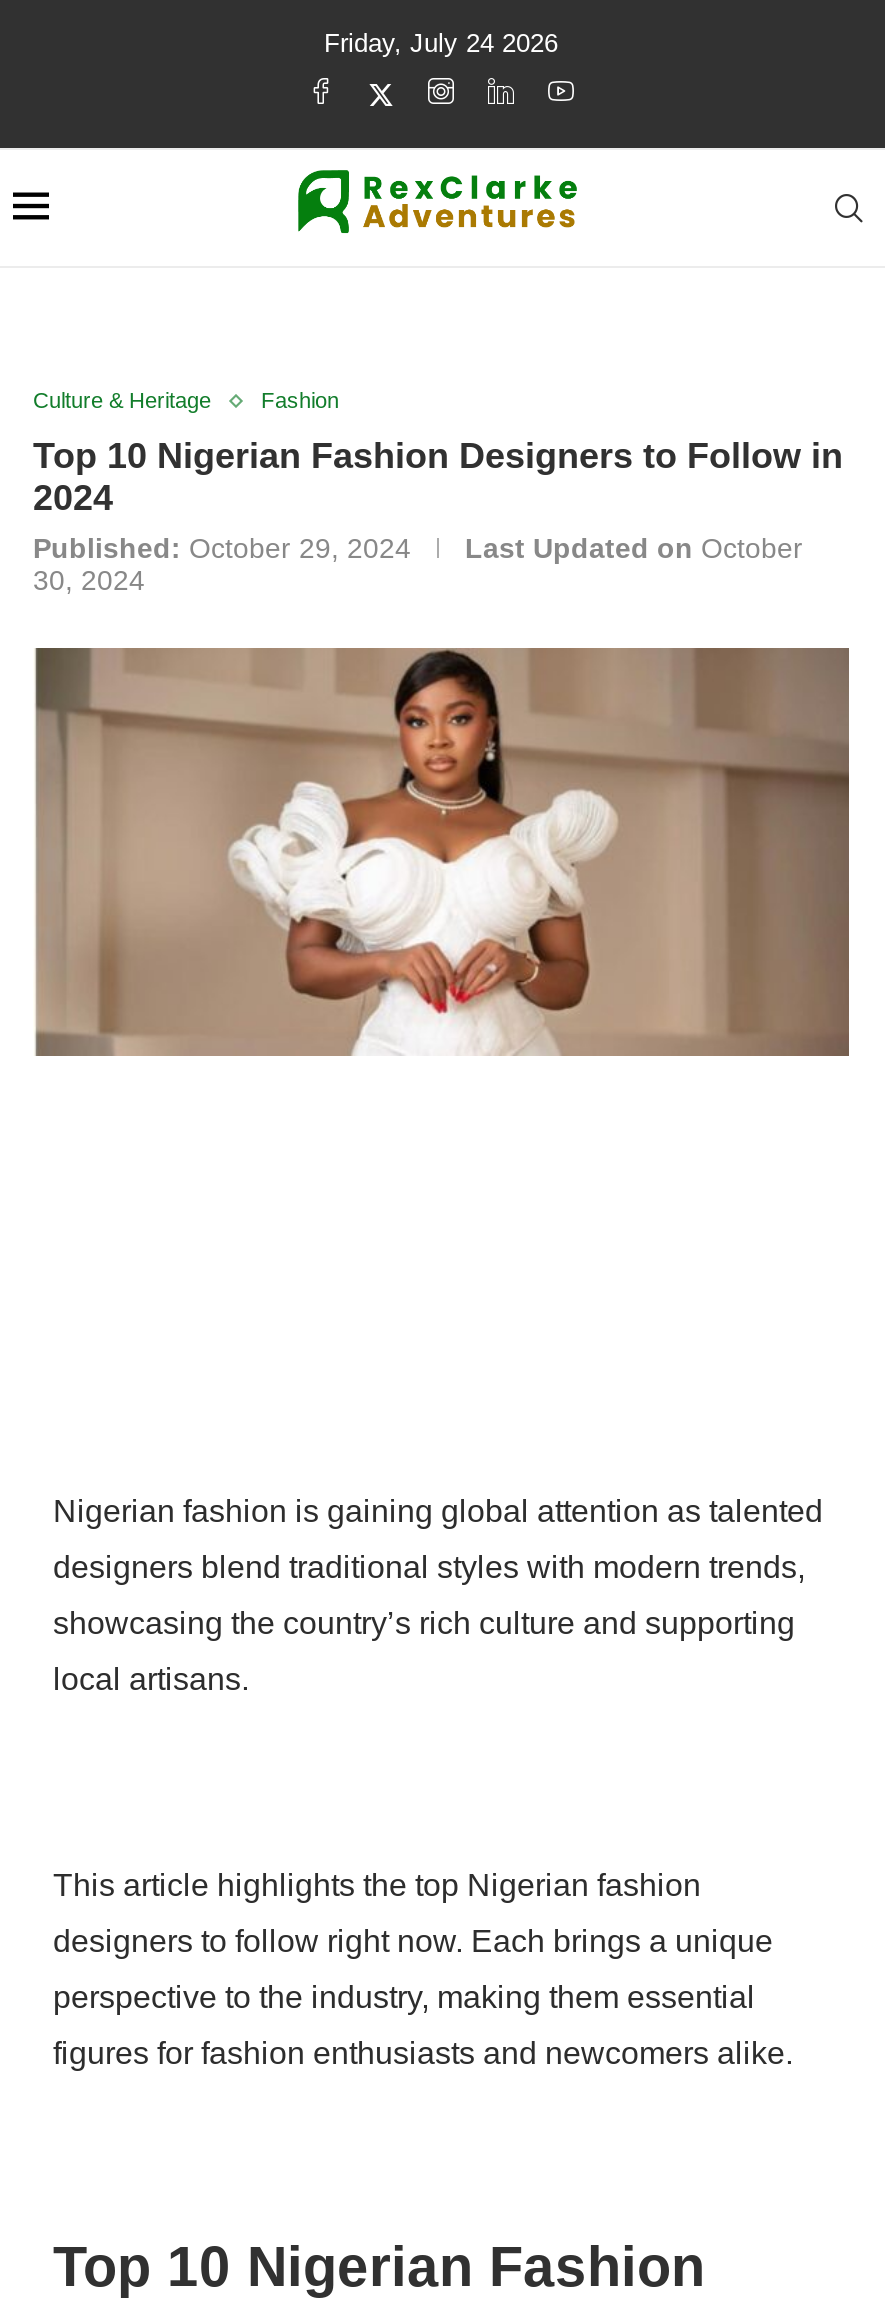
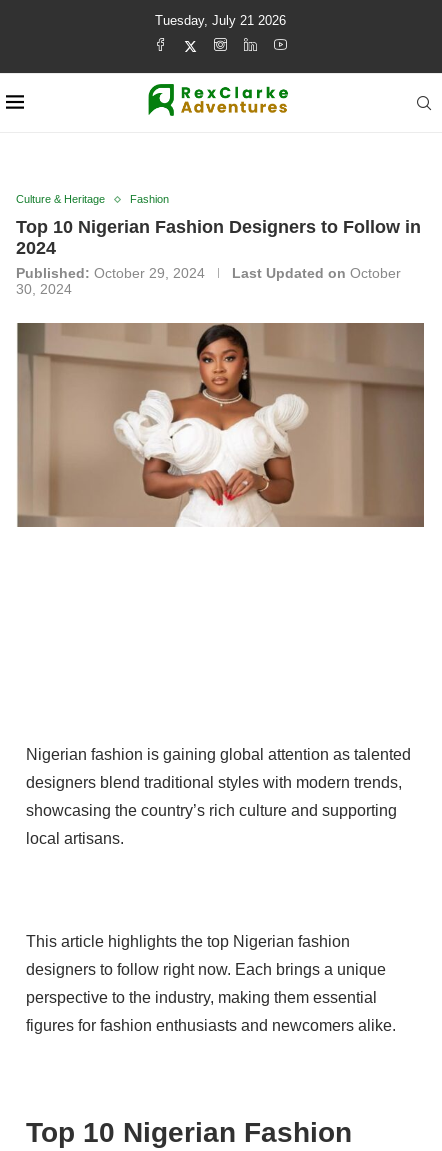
- Friday, July 24 2026
+ Tuesday, July 21 2026
